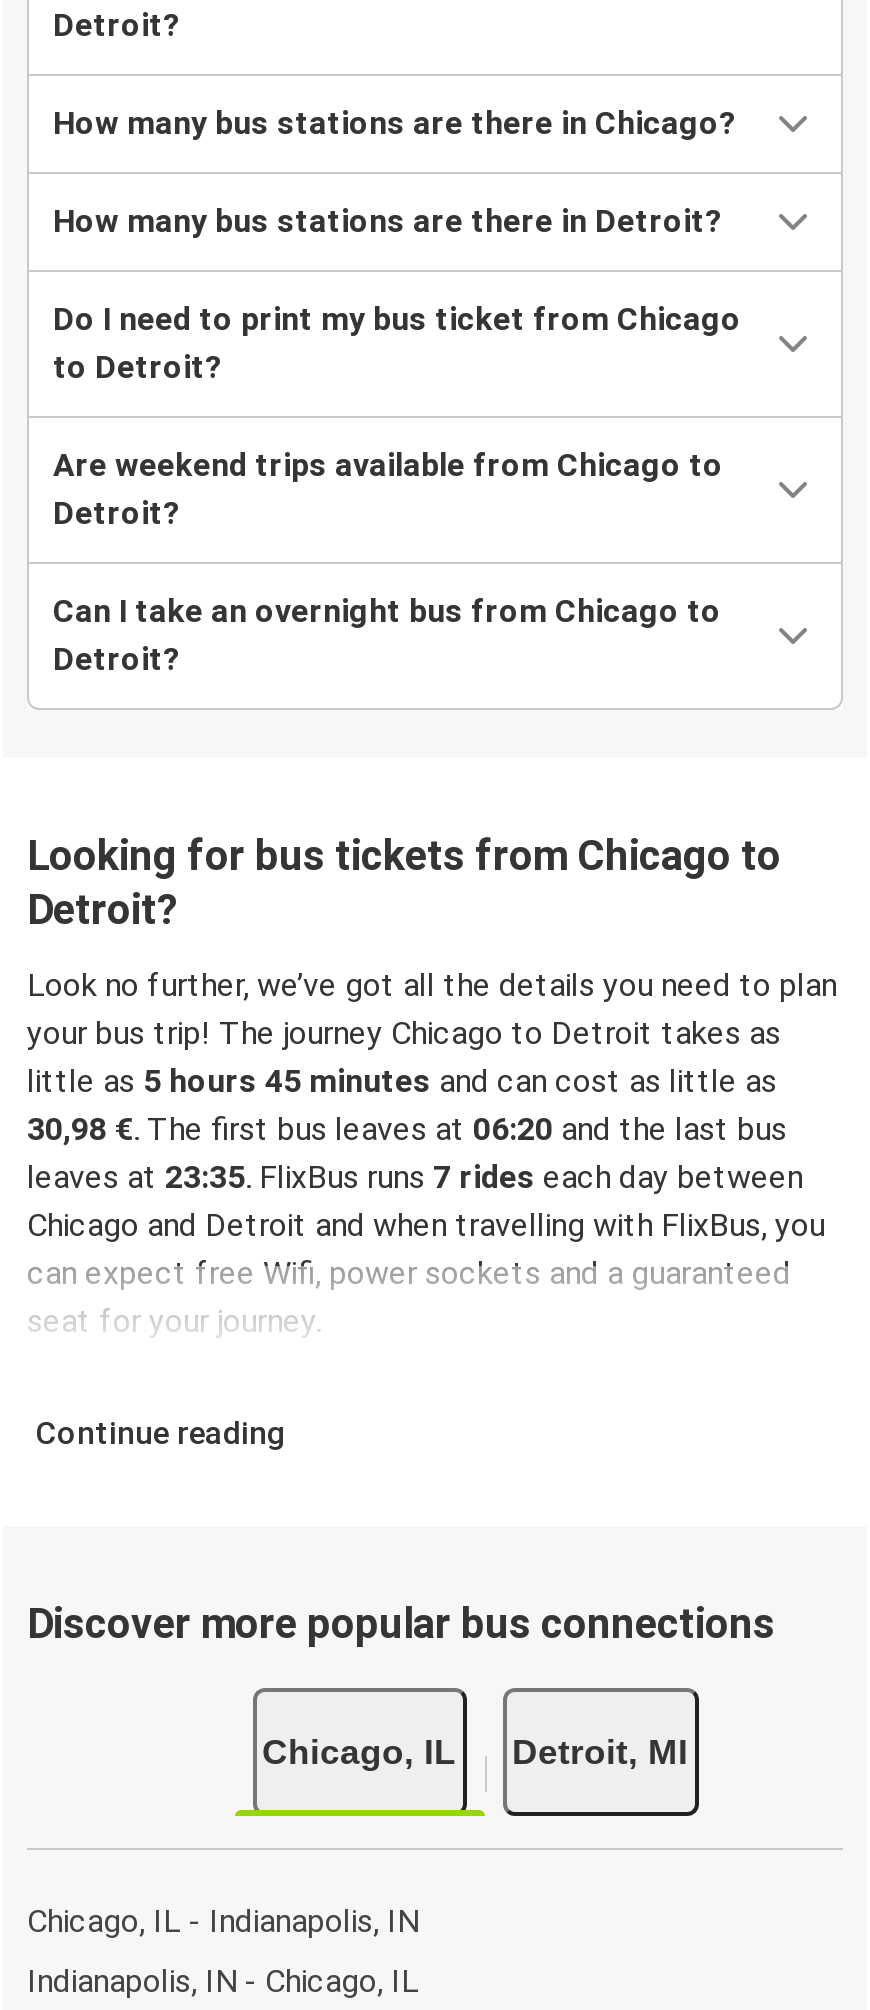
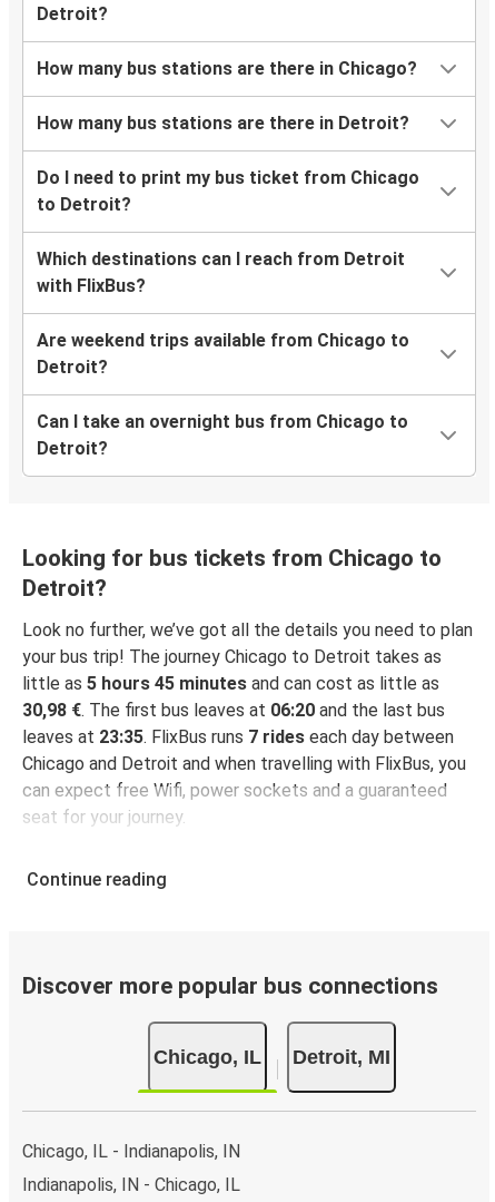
+ Which destinations can I reach from Detroit
+ with FlixBus?
